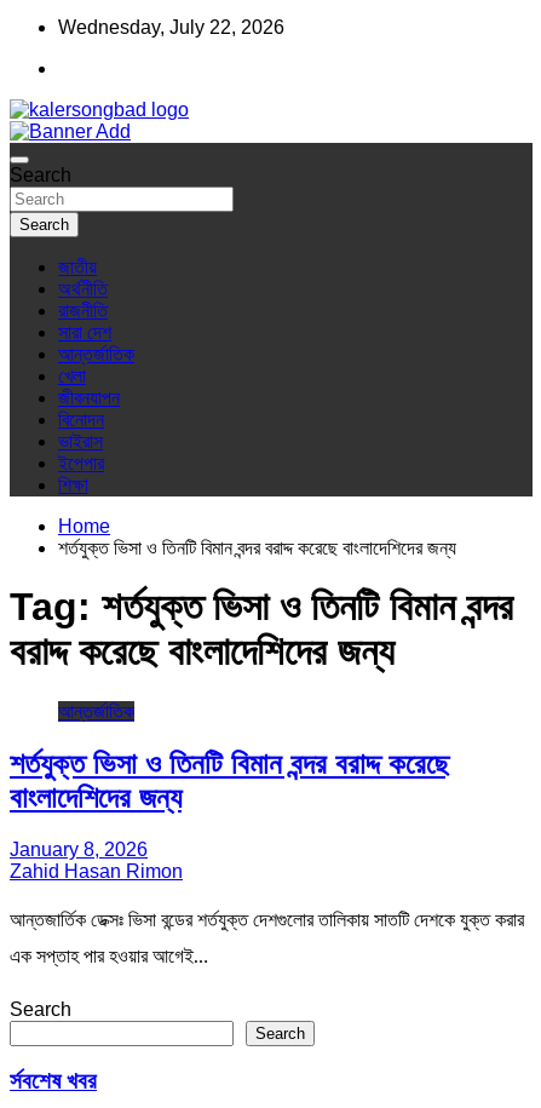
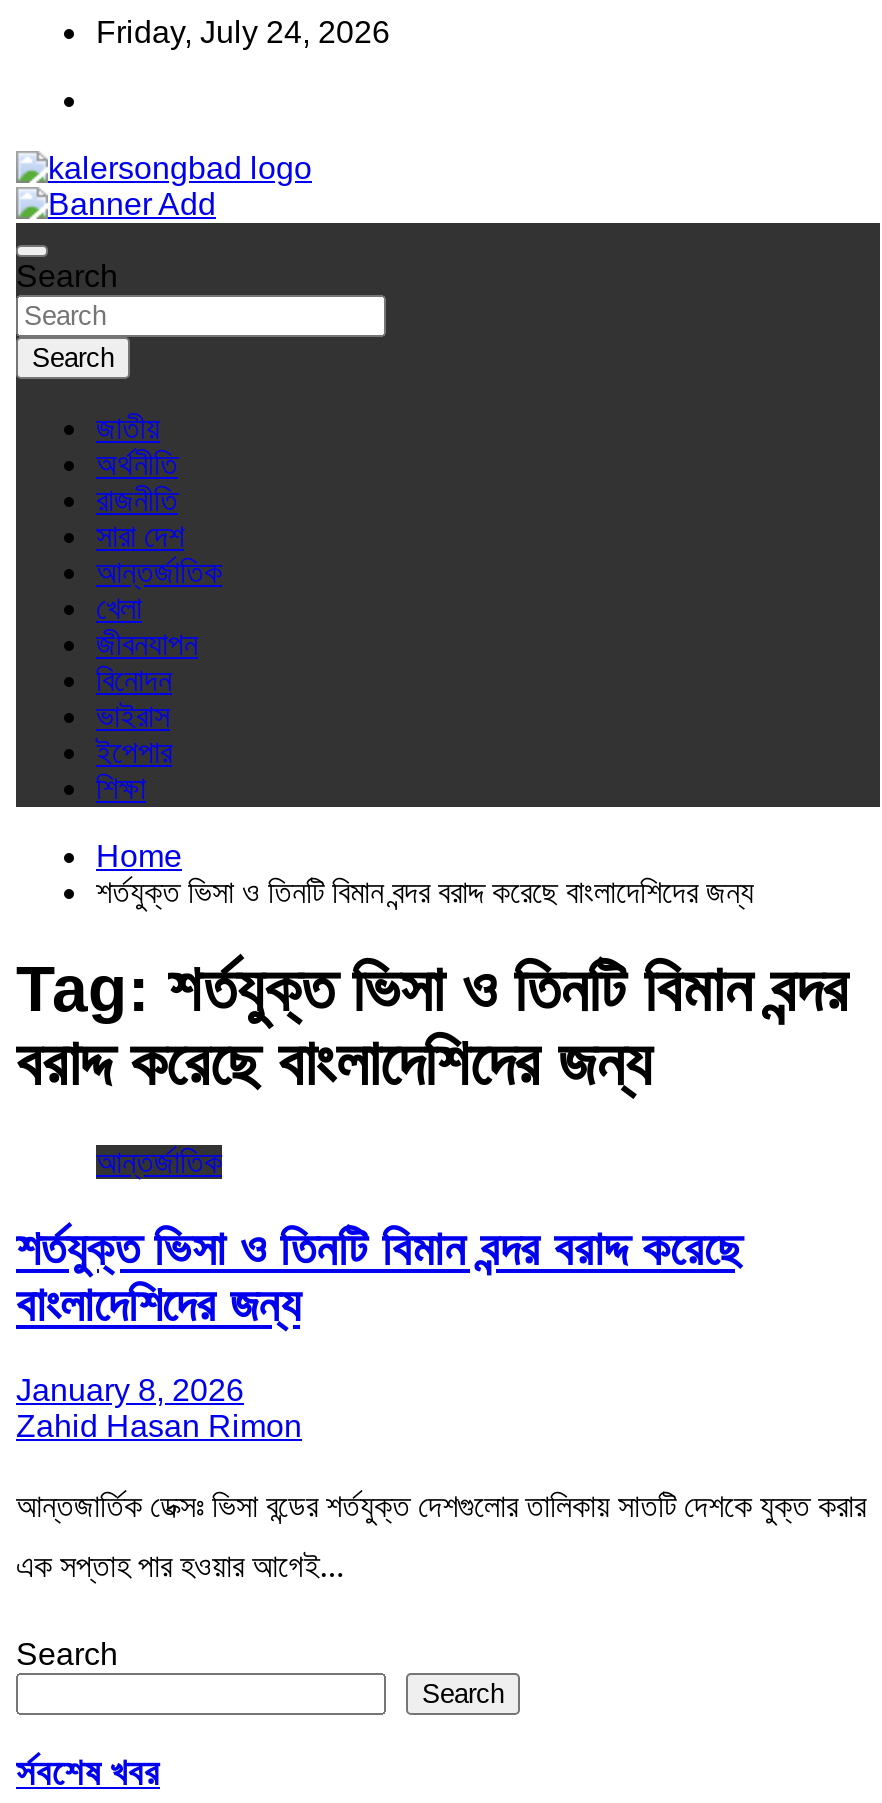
- Wednesday, July 22, 2026
+ Friday, July 24, 2026
